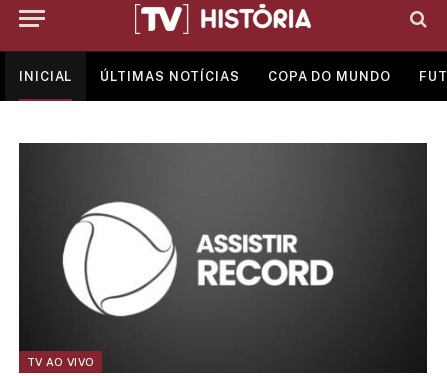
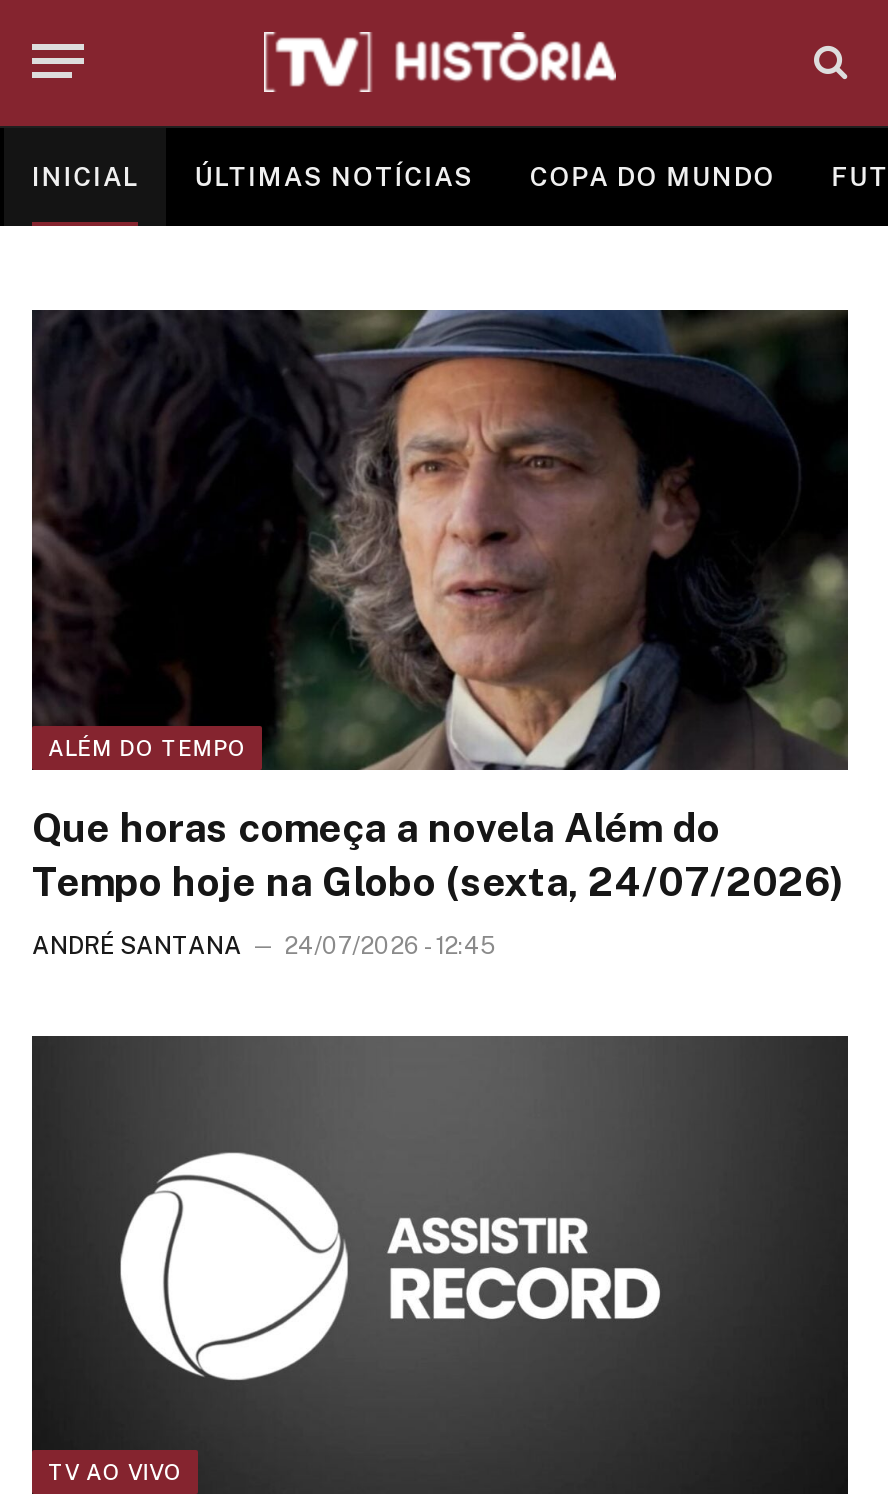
+ [image]
+ ALÉM DO TEMPO
+ Que horas começa a novela Além do
+ Tempo hoje na Globo (sexta, 24/07/2026)
+ ANDRÉ SANTANA
+ 24/07/2026 - 12:45
